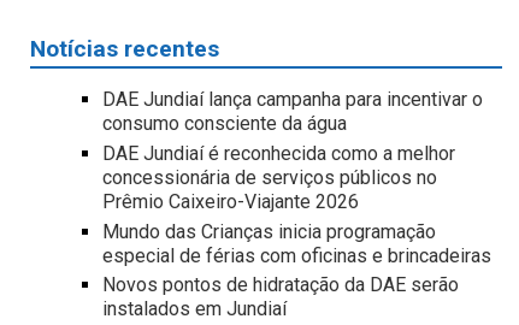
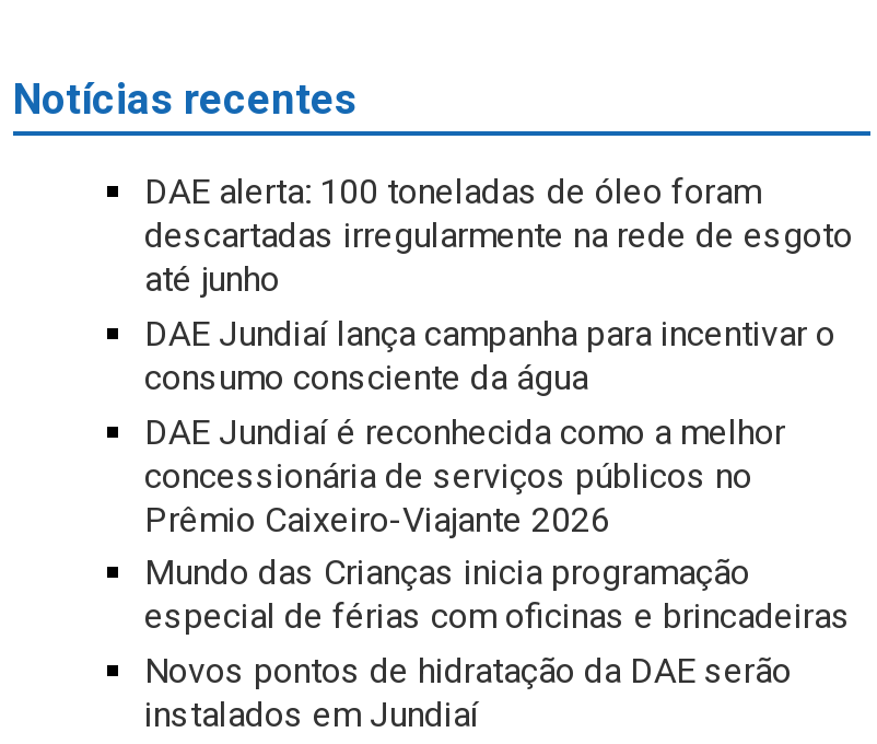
+ DAE alerta: 100 toneladas de óleo foram
+ descartadas irregularmente na rede de esgoto
+ até junho
